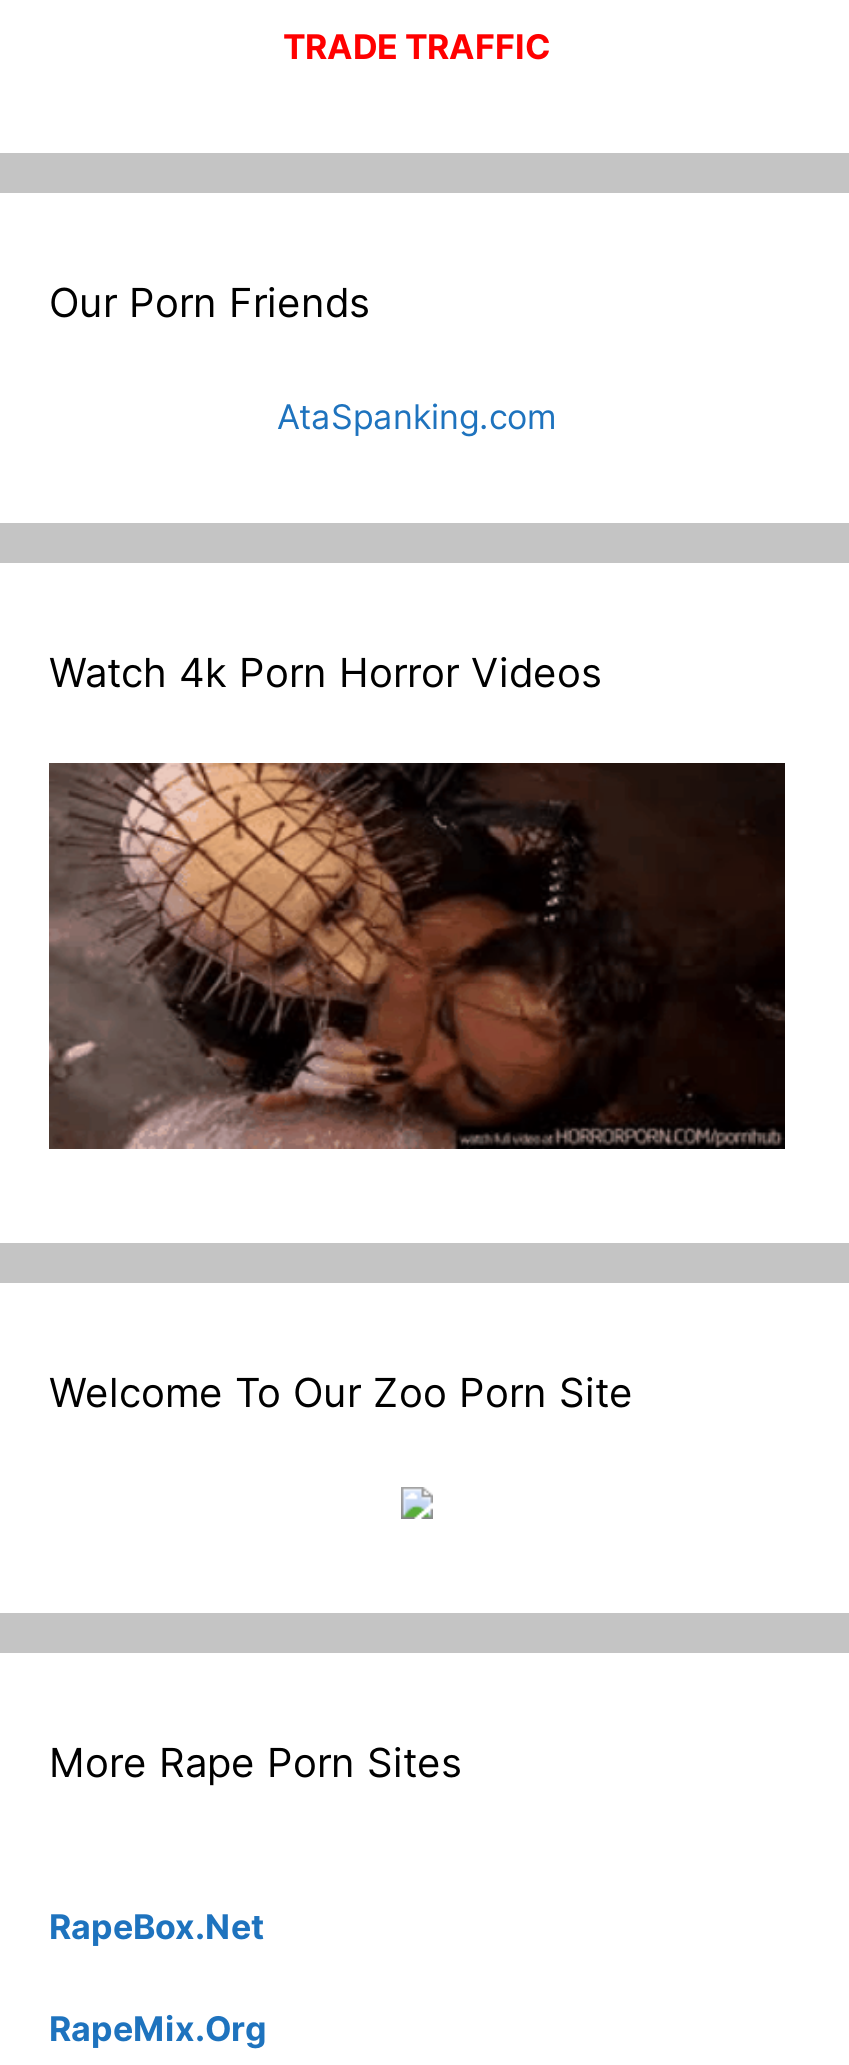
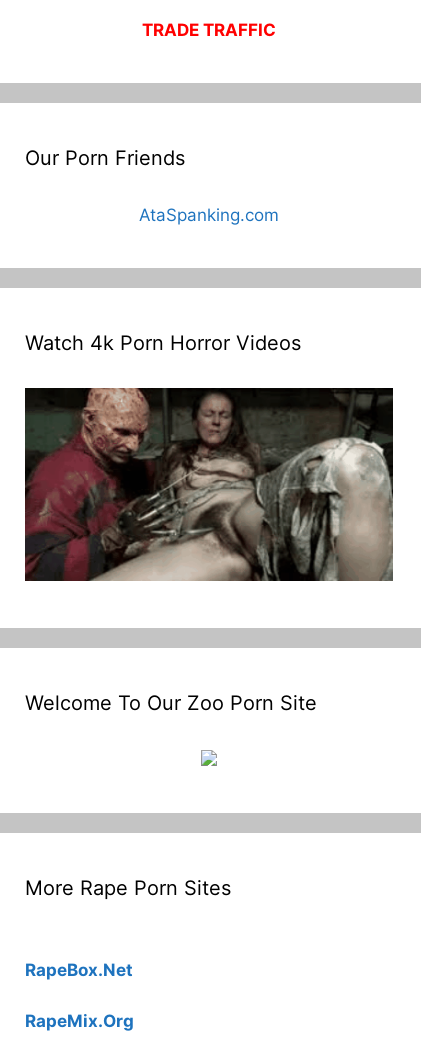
- [image]
+ [image]
